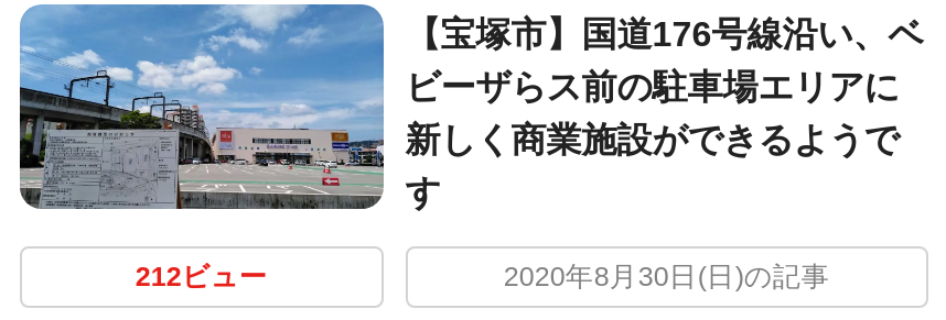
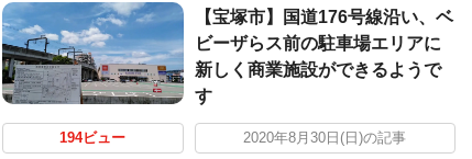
- 212ビュー
+ 194ビュー
